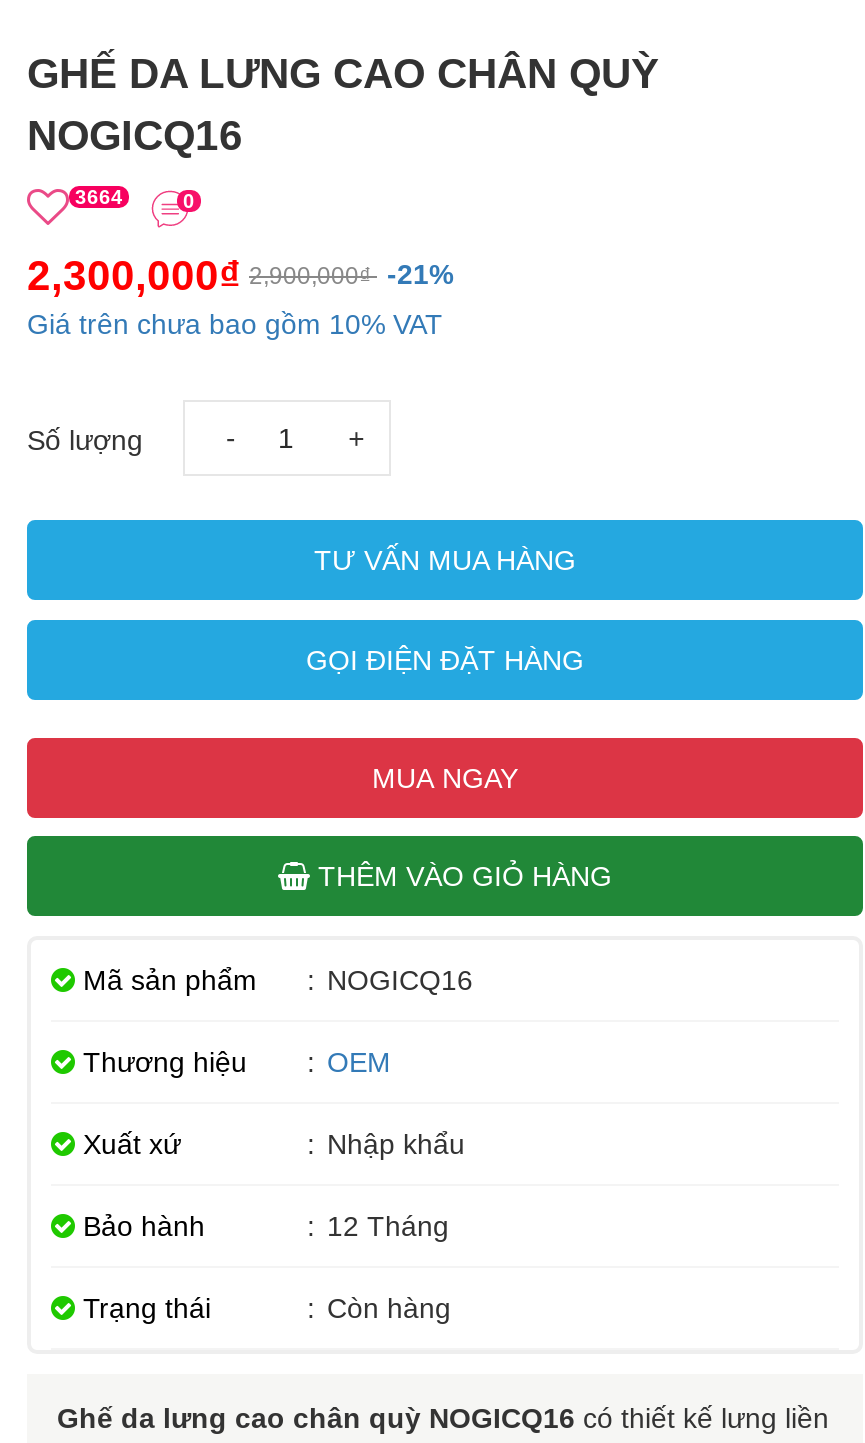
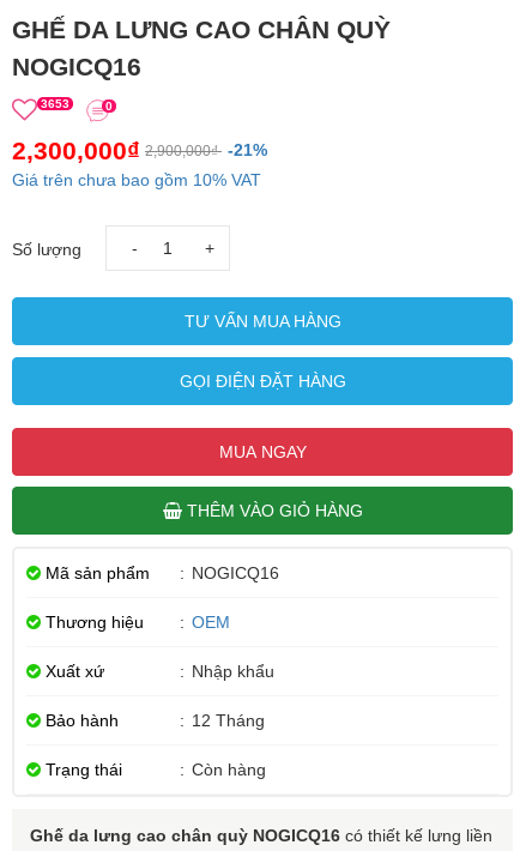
- 3664
+ 3653
